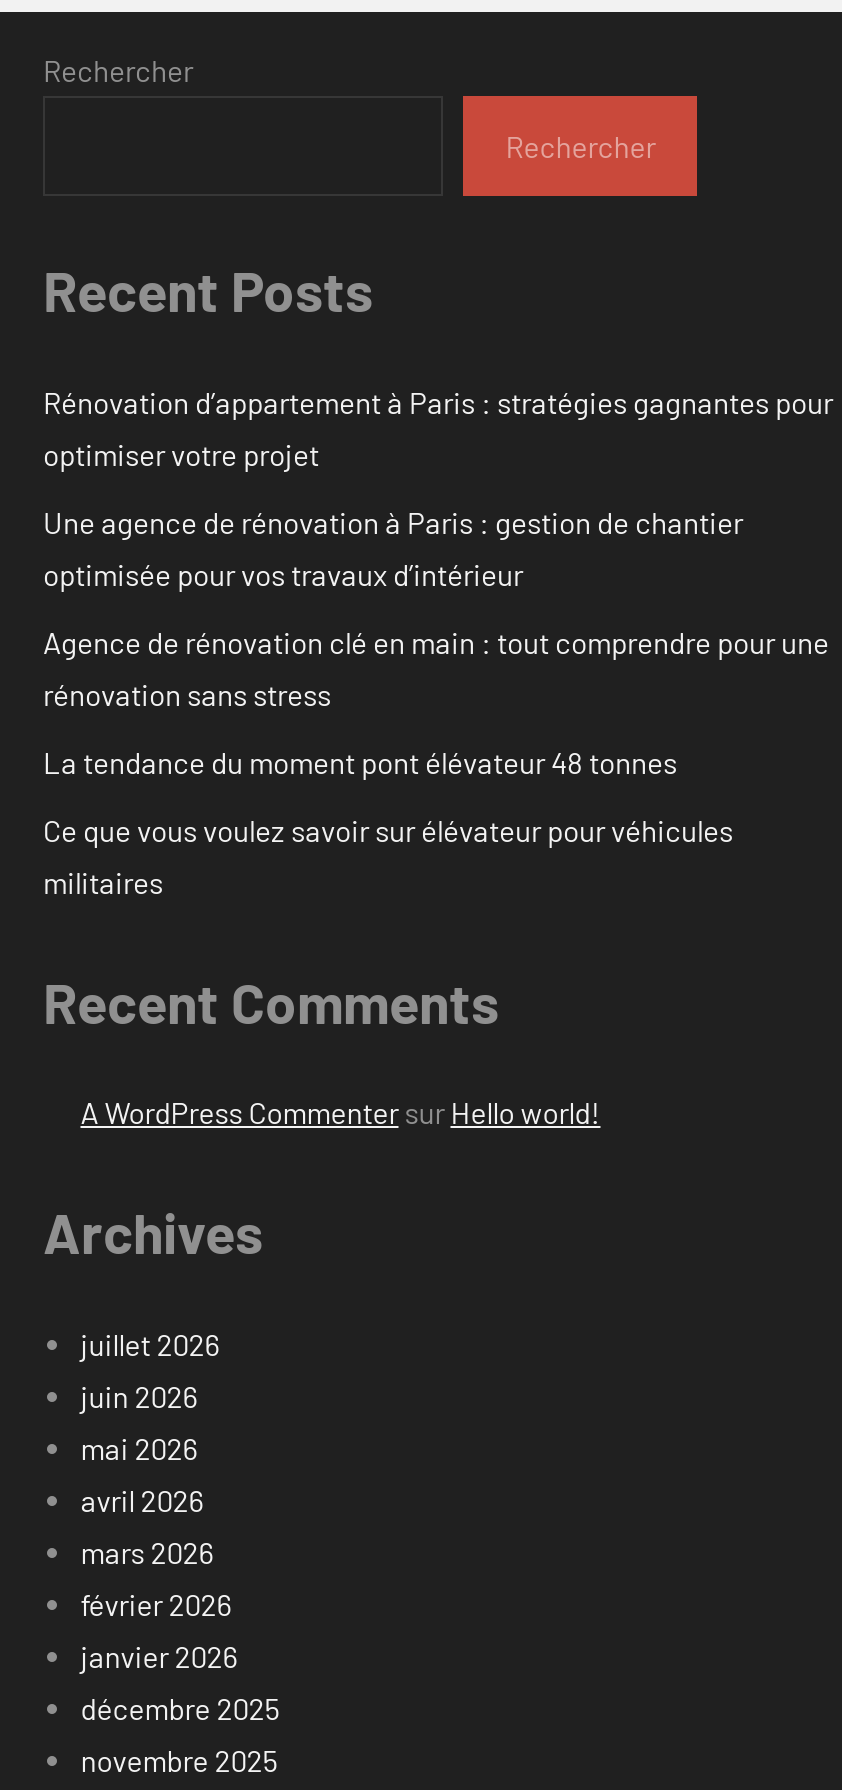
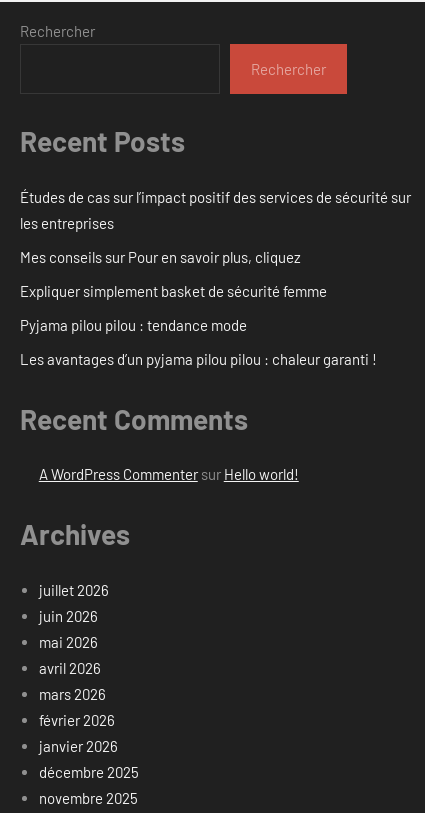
- Rénovation d’appartement à Paris : stratégies gagnantes pour
- optimiser votre projet
+ Études de cas sur l’impact positif des services de sécurité sur
+ les entreprises

- Une agence de rénovation à Paris : gestion de chantier
- optimisée pour vos travaux d’intérieur
+ Mes conseils sur Pour en savoir plus, cliquez

- Agence de rénovation clé en main : tout comprendre pour une
- rénovation sans stress
+ Expliquer simplement basket de sécurité femme

- La tendance du moment pont élévateur 48 tonnes
+ Pyjama pilou pilou : tendance mode

- Ce que vous voulez savoir sur élévateur pour véhicules
- militaires
+ Les avantages d’un pyjama pilou pilou : chaleur garanti !
